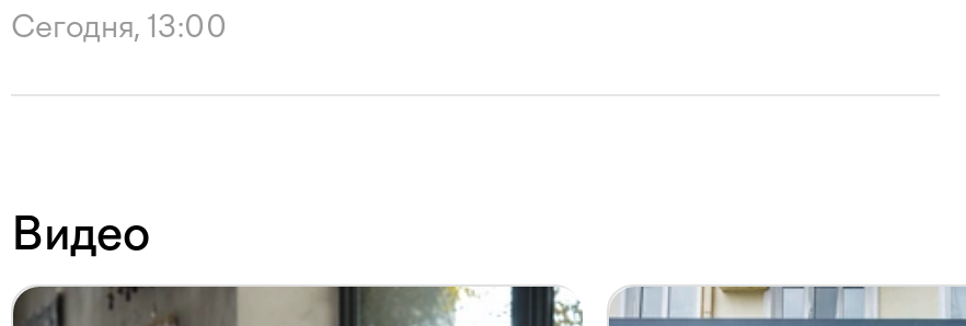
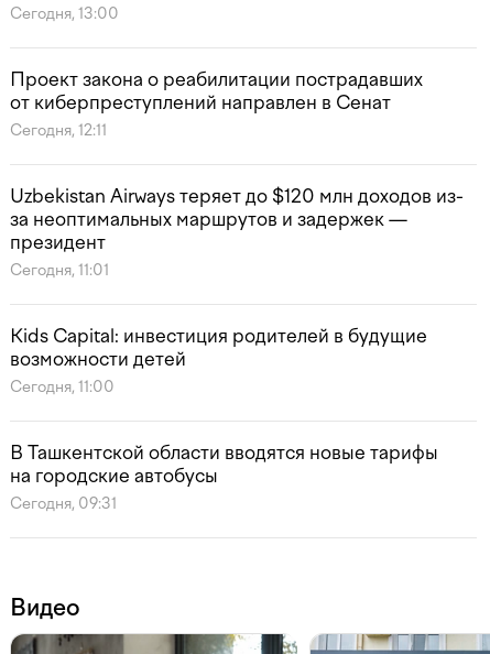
+ Проект закона о реабилитации пострадавших
+ от киберпреступлений направлен в Сенат
+ Сегодня, 12:11
+ Uzbekistan Airways теряет до $120 млн доходов из-
+ за неоптимальных маршрутов и задержек —
+ президент
+ Сегодня, 11:01
+ Kids Capital: инвестиция родителей в будущие
+ возможности детей
+ Сегодня, 11:00
+ В Ташкентской области вводятся новые тарифы
+ на городские автобусы
+ Сегодня, 09:31
